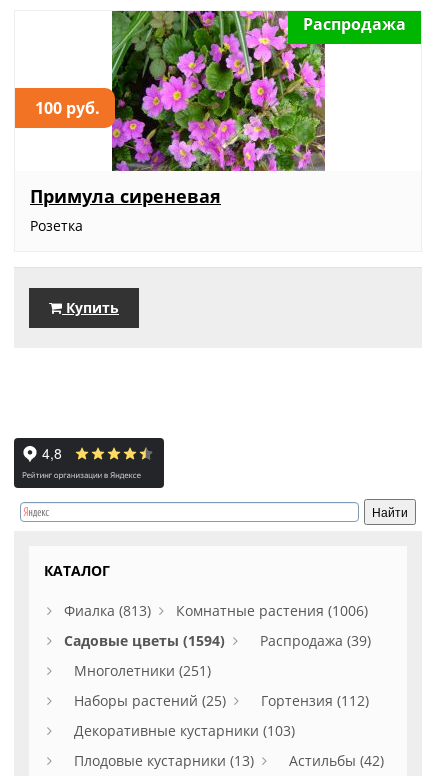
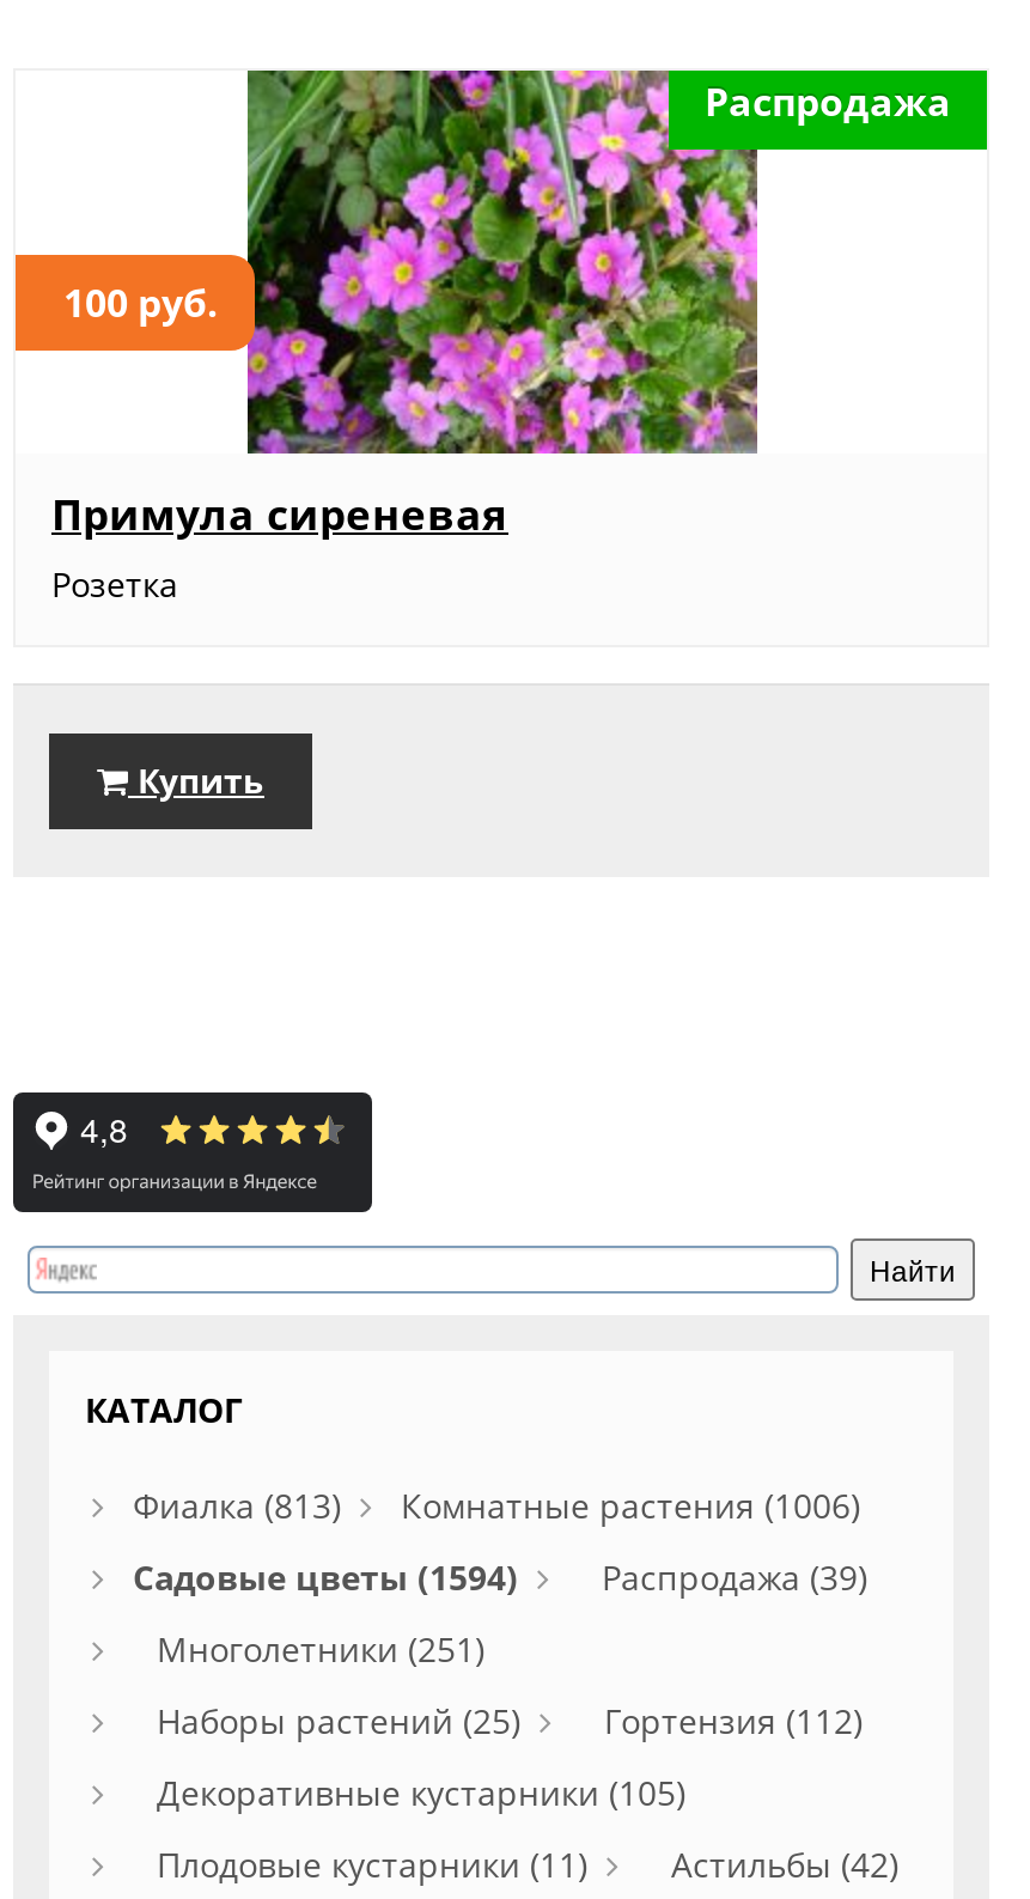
- Декоративные кустарники (103)
+ Декоративные кустарники (105)

- Плодовые кустарники (13)
+ Плодовые кустарники (11)
